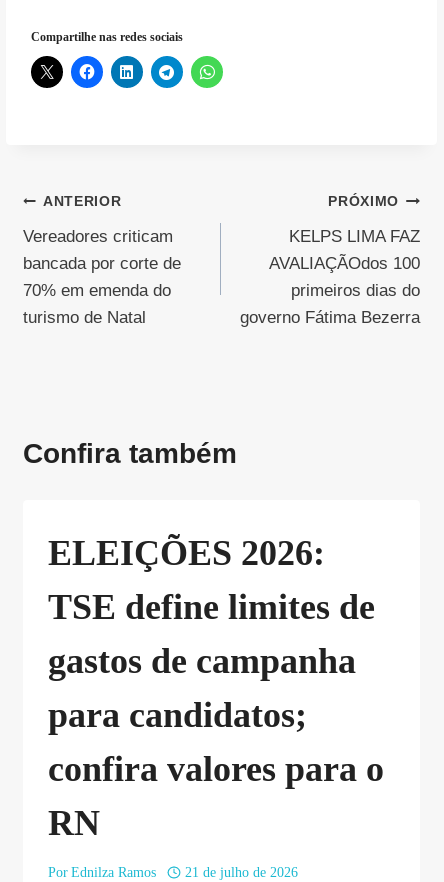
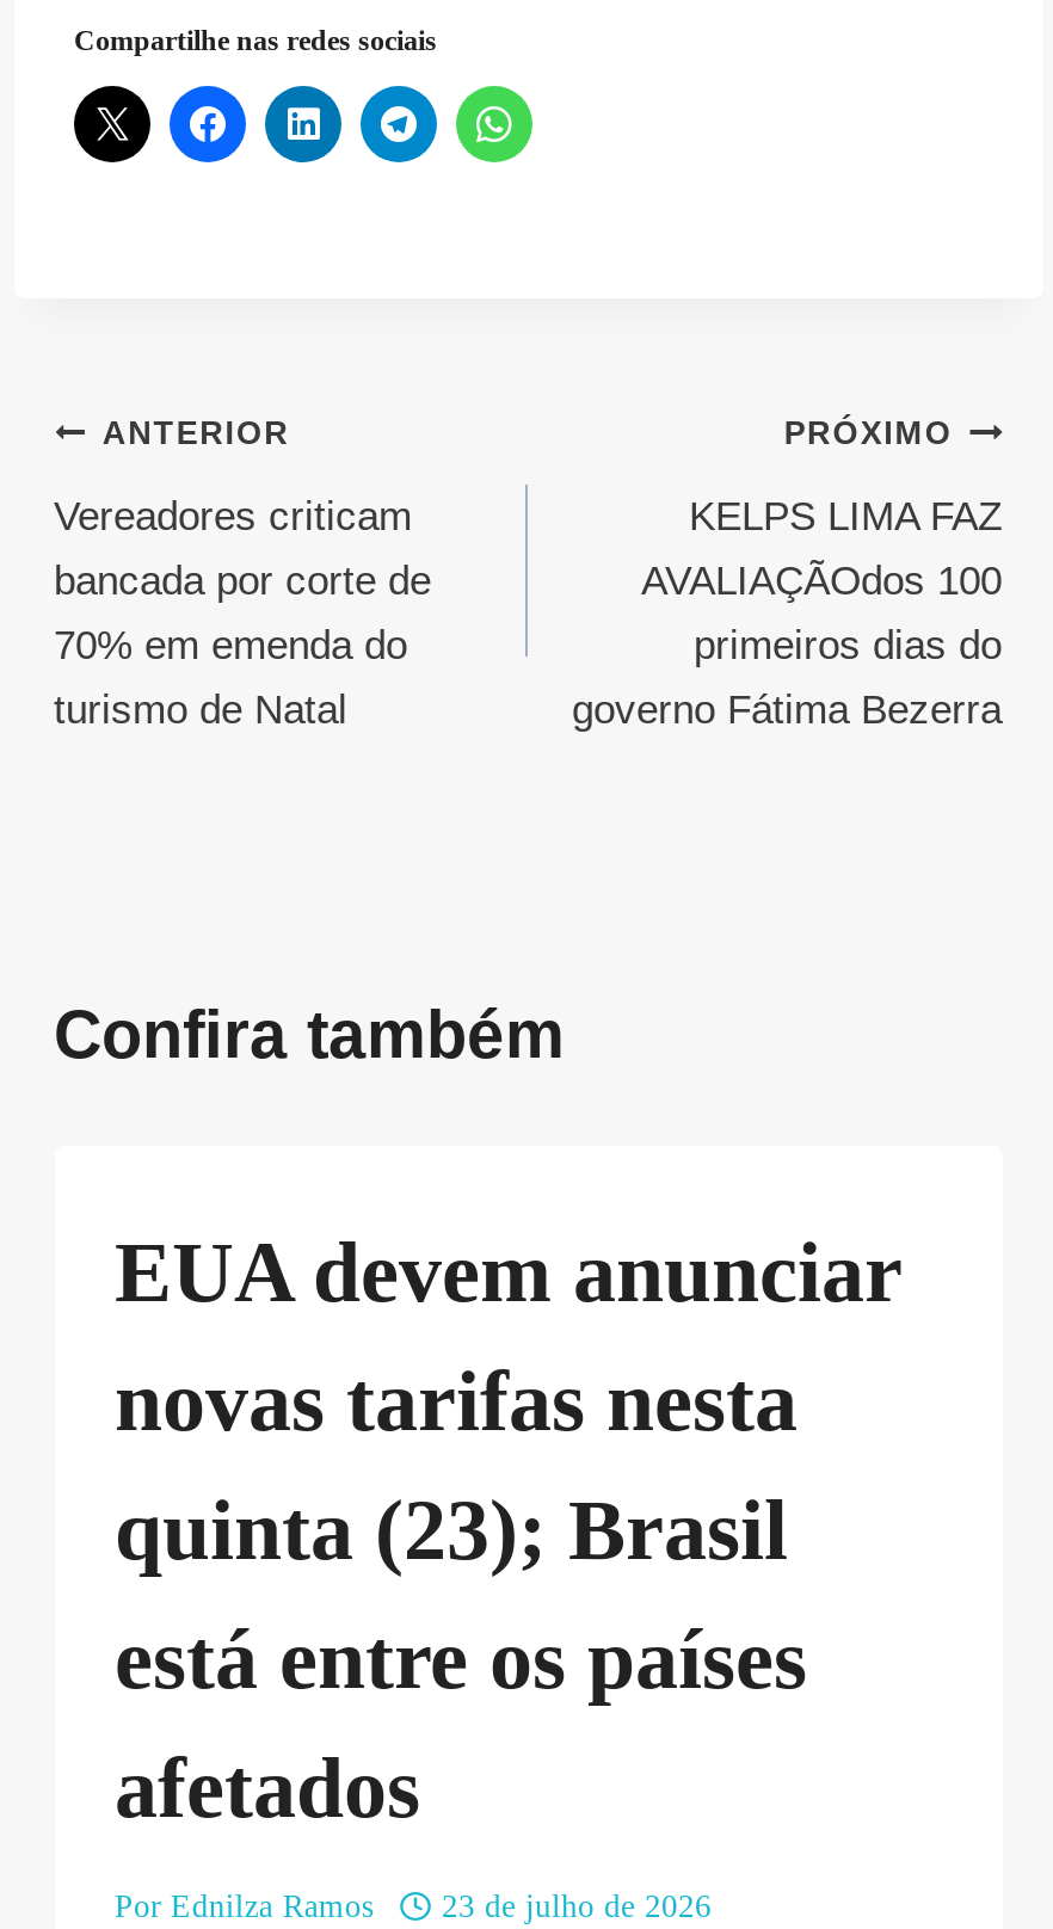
- ELEIÇÕES 2026:
- TSE define limites de
- gastos de campanha
- para candidatos;
- confira valores para o
- RN
+ EUA devem anunciar
+ novas tarifas nesta
+ quinta (23); Brasil
+ está entre os países
+ afetados

- Por Ednilza Ramos 21 de julho de 2026
+ Por Ednilza Ramos 23 de julho de 2026
